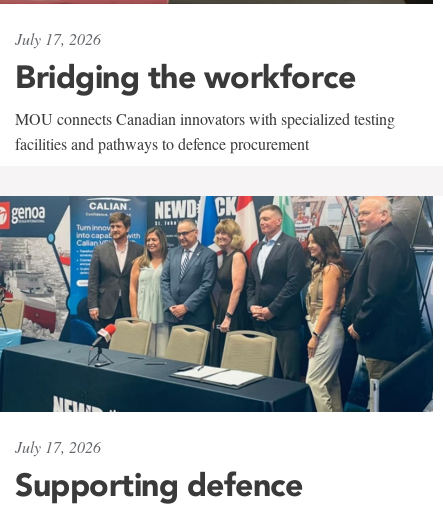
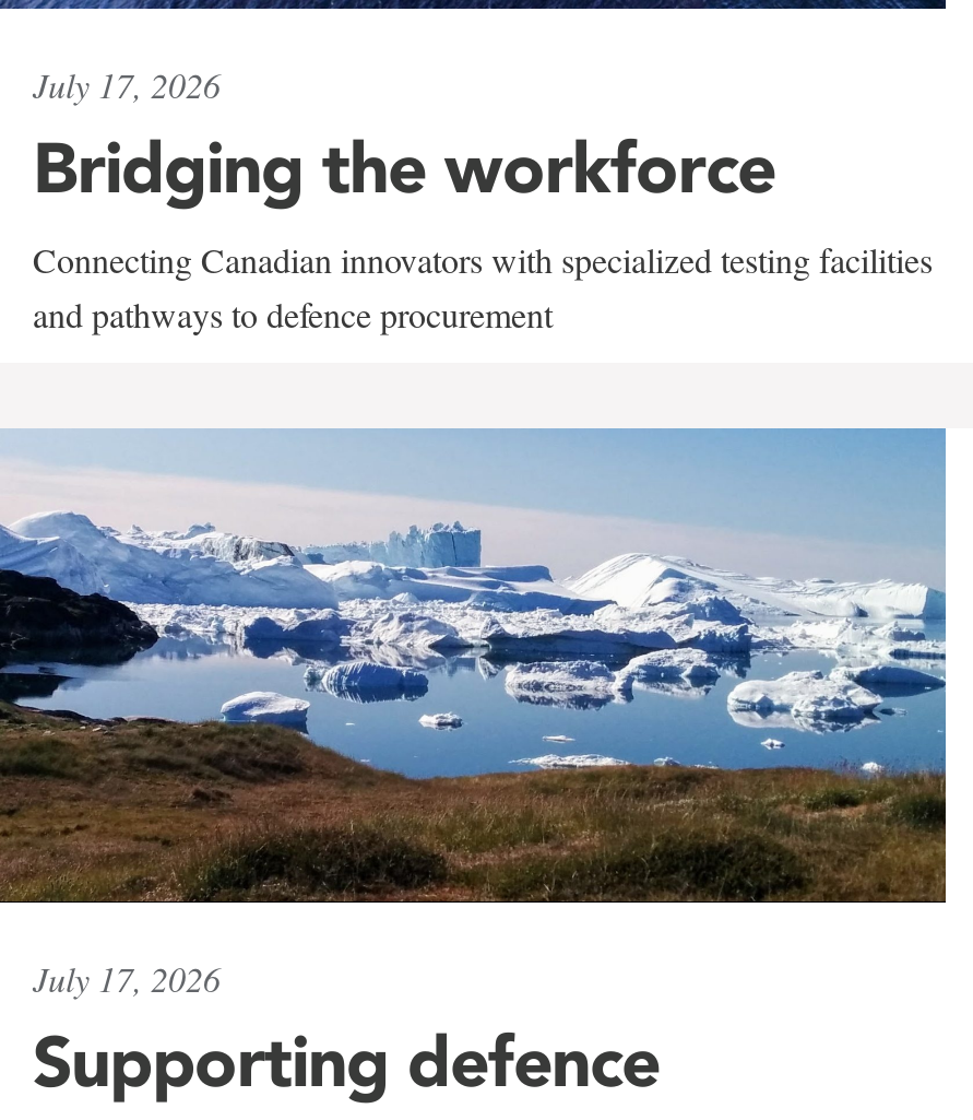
- MOU connects Canadian innovators with specialized testing
- facilities and pathways to defence procurement
+ Connecting Canadian innovators with specialized testing facilities
+ and pathways to defence procurement

- [image]
+ [image]
